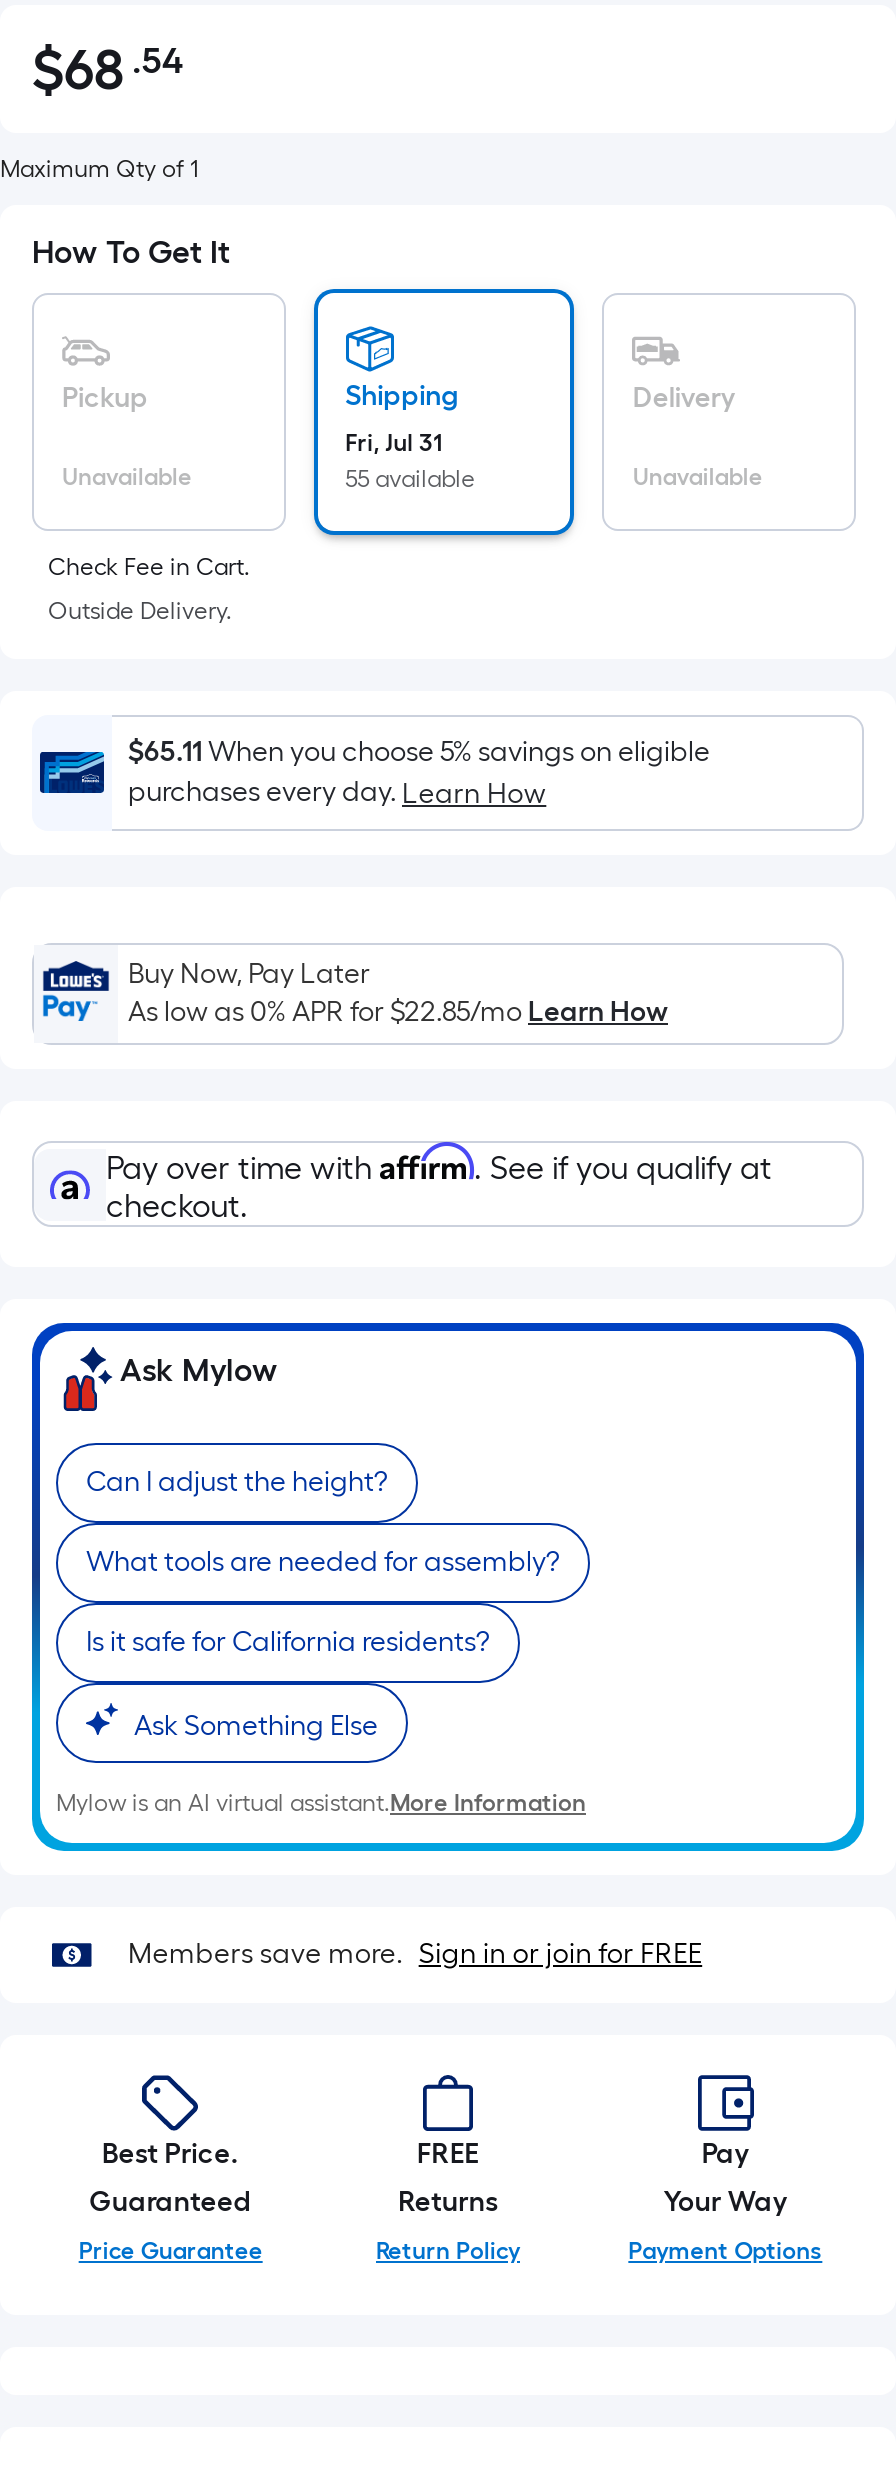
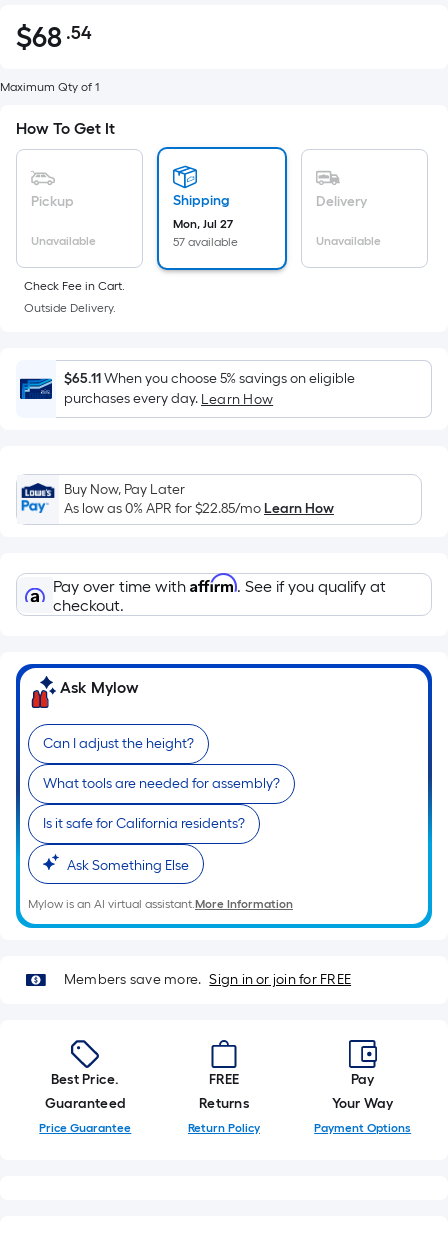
- Fri, Jul 31
+ Mon, Jul 27

- 55 available
+ 57 available
